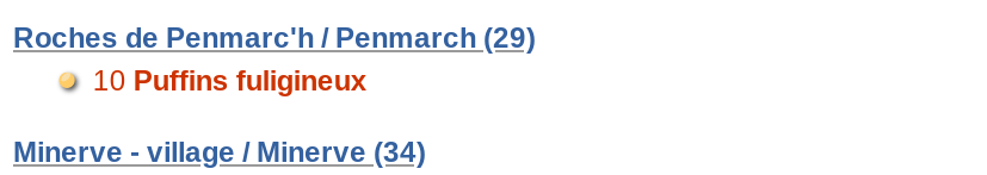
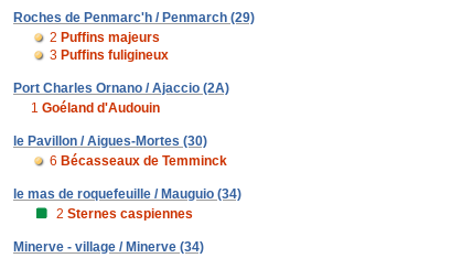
- 10 Puffins fuligineux
+ 2 Puffins majeurs
+ 3 Puffins fuligineux
+ Port Charles Ornano / Ajaccio (2A)
+ 1 Goéland d'Audouin
+ le Pavillon / Aigues-Mortes (30)
+ 6 Bécasseaux de Temminck
+ le mas de roquefeuille / Mauguio (34)
+ 2 Sternes caspiennes
